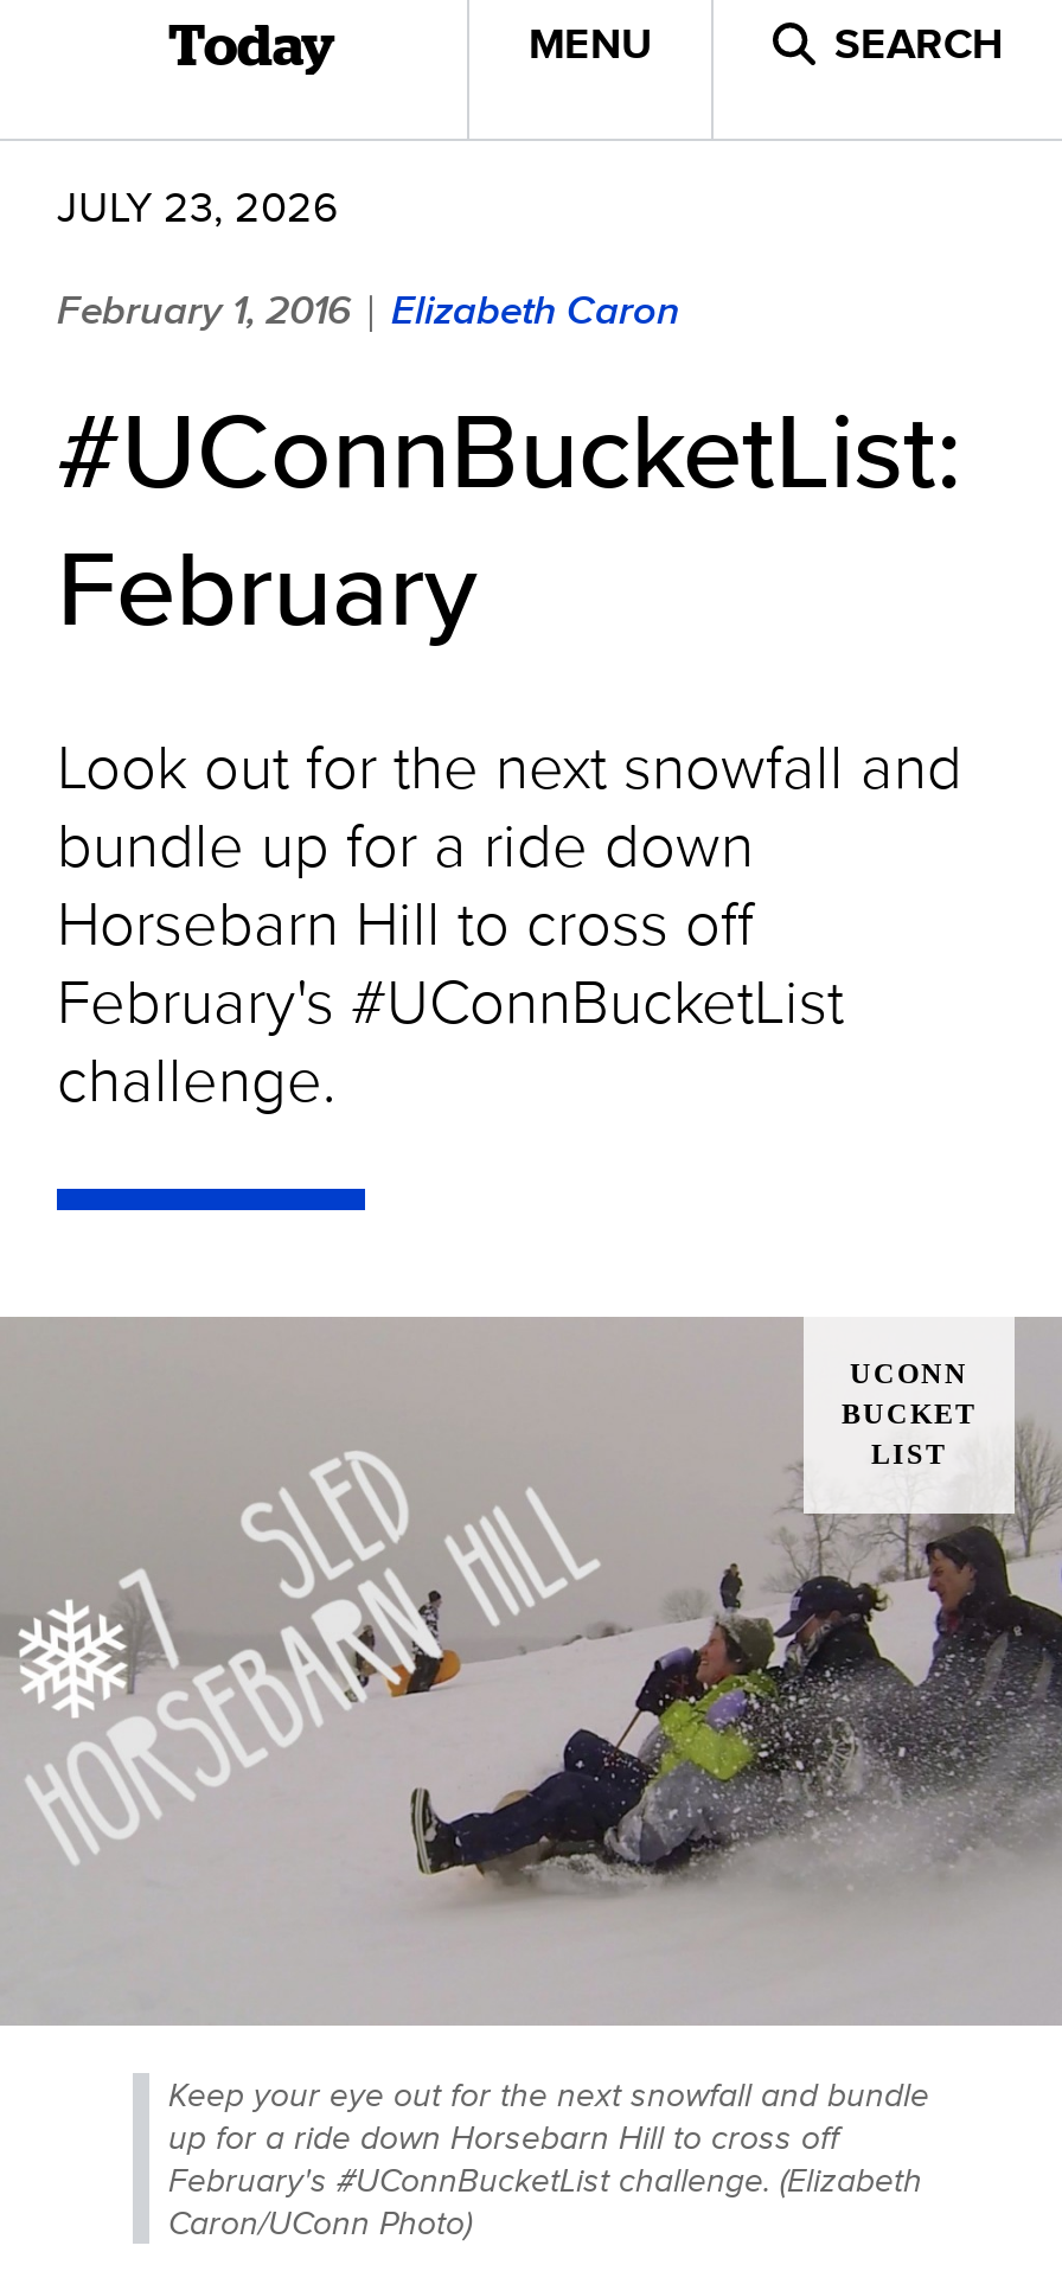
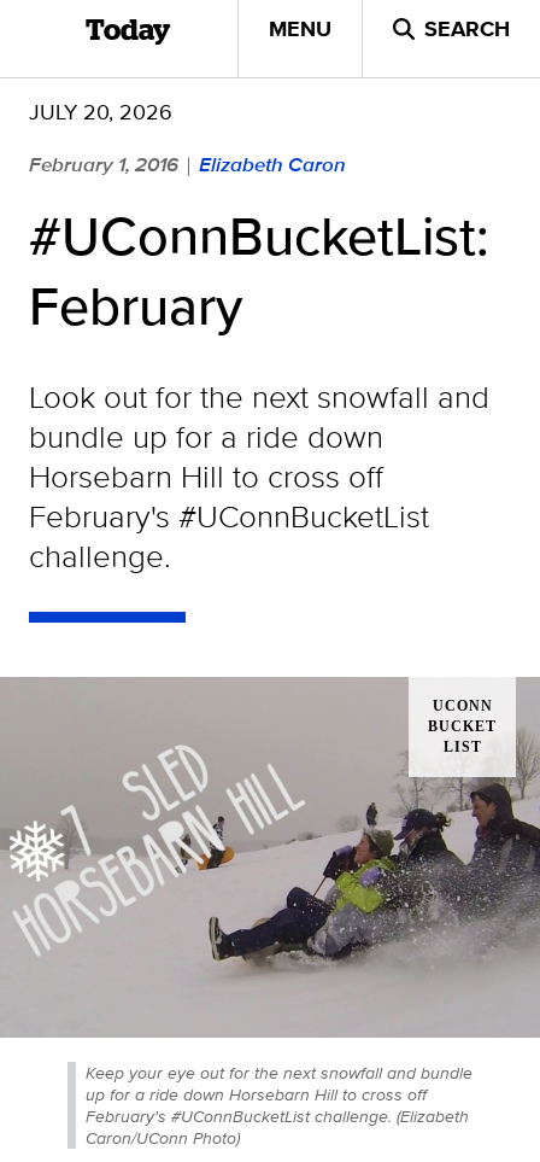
- JULY 23, 2026
+ JULY 20, 2026
